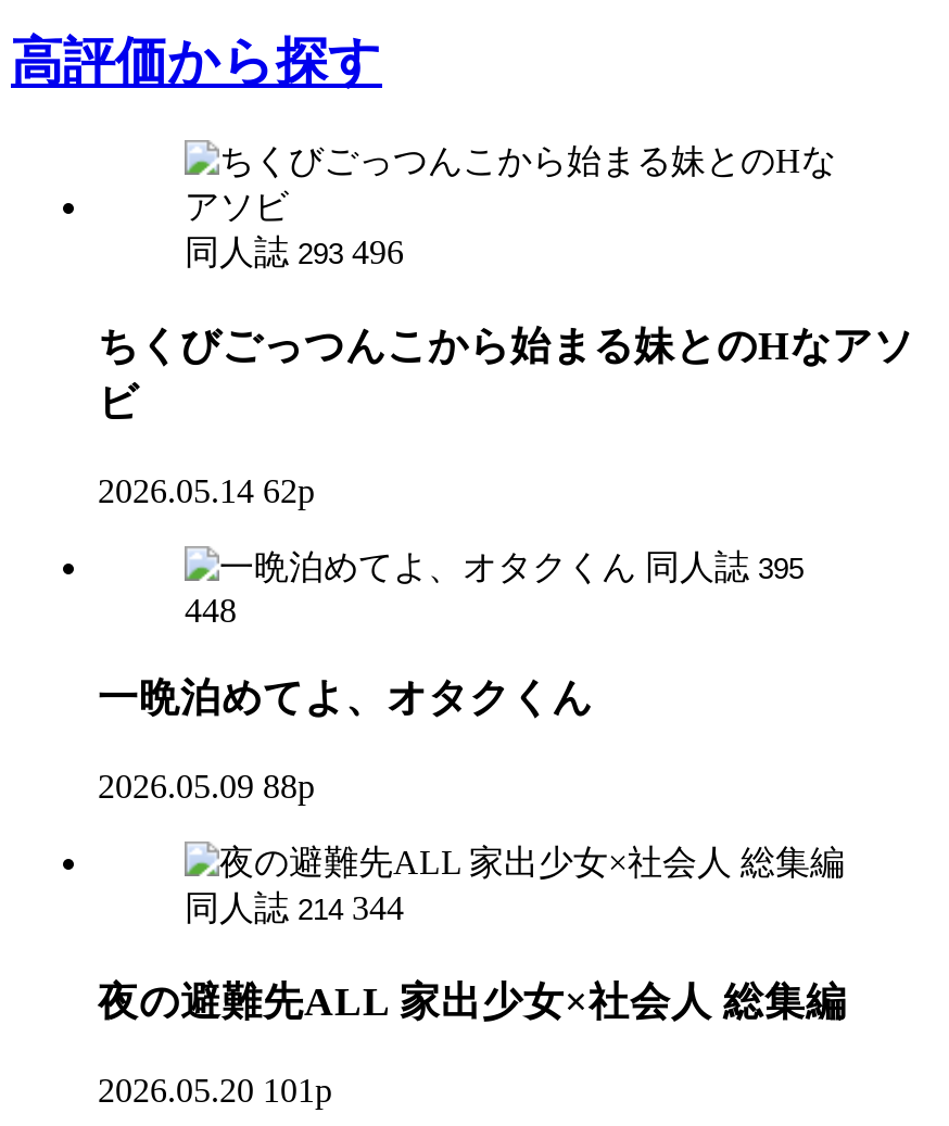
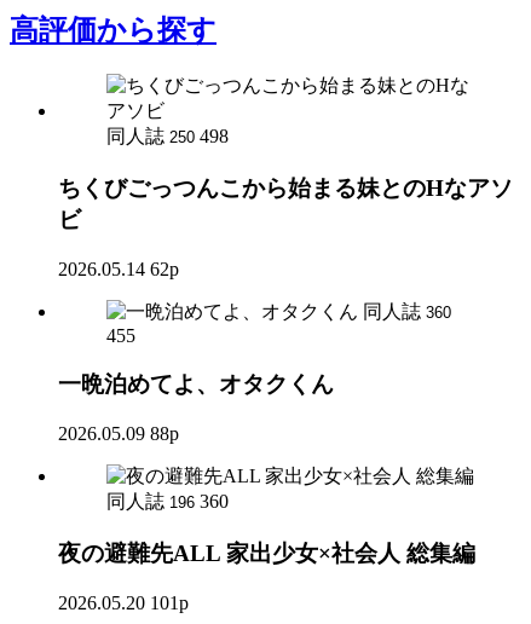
- 同人誌 293 496
+ 同人誌 250 498

- 同人誌 395
+ 同人誌 360

- 448
+ 455

- 同人誌 214 344
+ 同人誌 196 360
